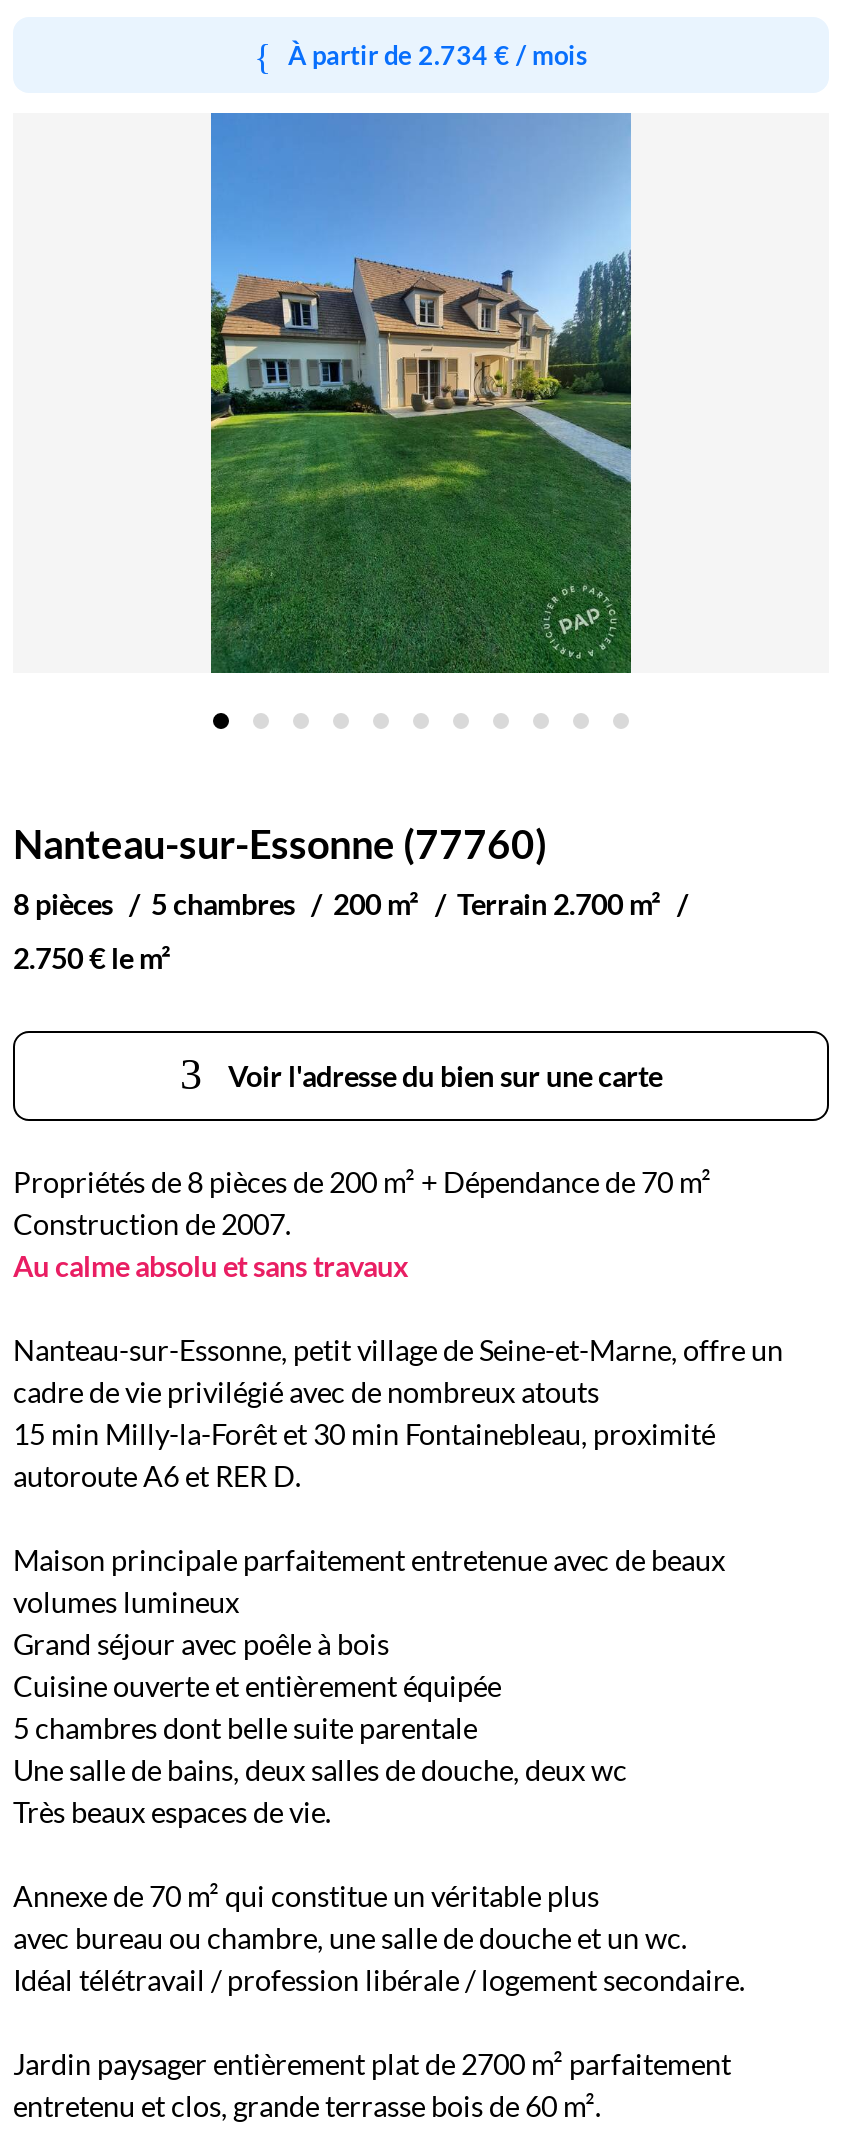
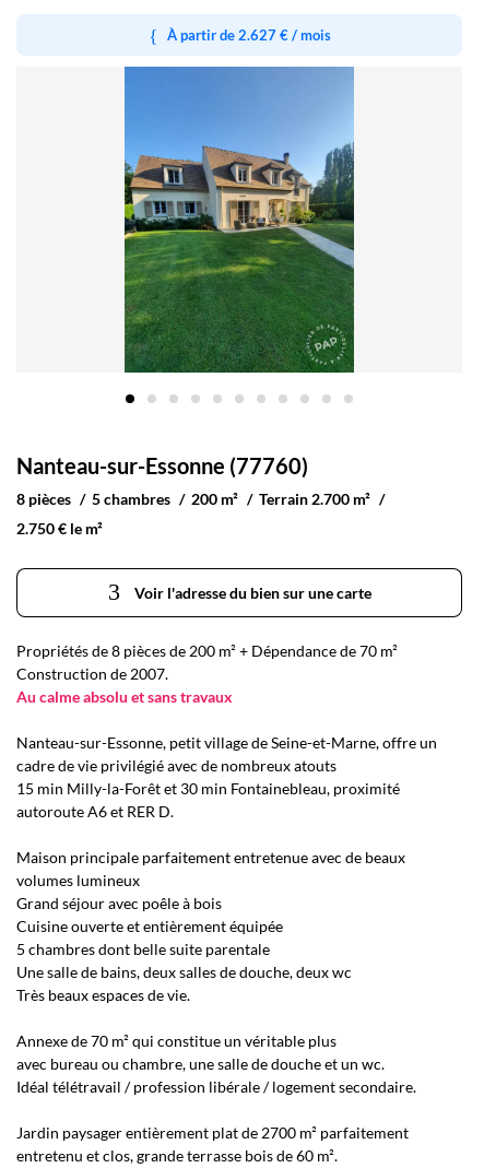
- À partir de 2.734 €/ mois
+ À partir de 2.627 €/ mois
